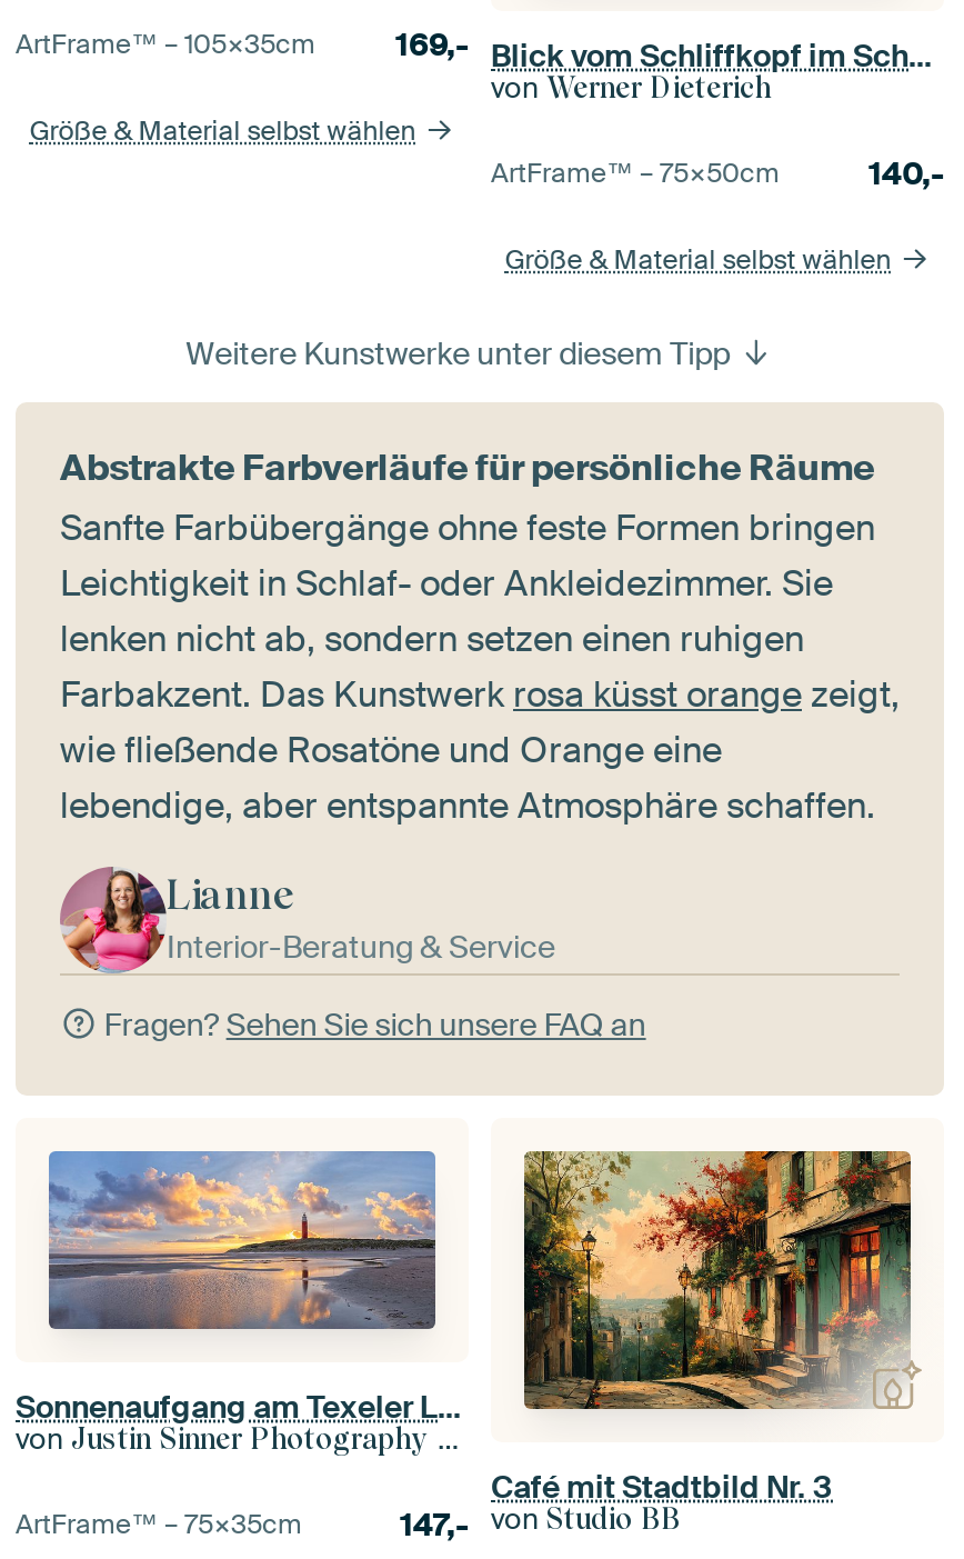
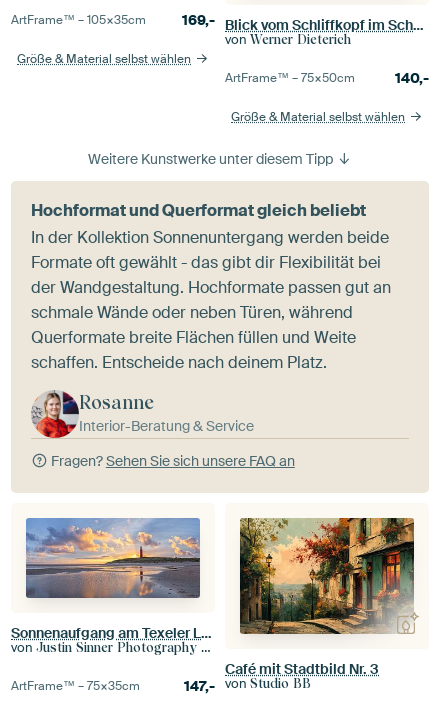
- Abstrakte Farbverläufe für persönliche Räume
- Sanfte Farbübergänge ohne feste Formen bringen
- Leichtigkeit in Schlaf- oder Ankleidezimmer. Sie
- lenken nicht ab, sondern setzen einen ruhigen
- Farbakzent. Das Kunstwerk rosa küsst orange zeigt,
- wie fließende Rosatöne und Orange eine
- lebendige, aber entspannte Atmosphäre schaffen.
+ Hochformat und Querformat gleich beliebt
+ In der Kollektion Sonnenuntergang werden beide
+ Formate oft gewählt - das gibt dir Flexibilität bei
+ der Wandgestaltung. Hochformate passen gut an
+ schmale Wände oder neben Türen, während
+ Querformate breite Flächen füllen und Weite
+ schaffen. Entscheide nach deinem Platz.

- [image]
- Lianne
+ [image]
+ Rosanne
